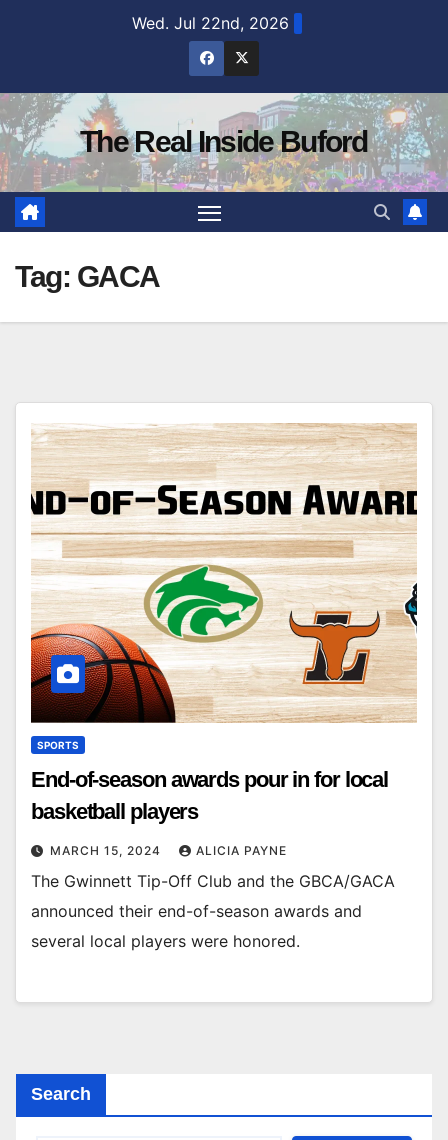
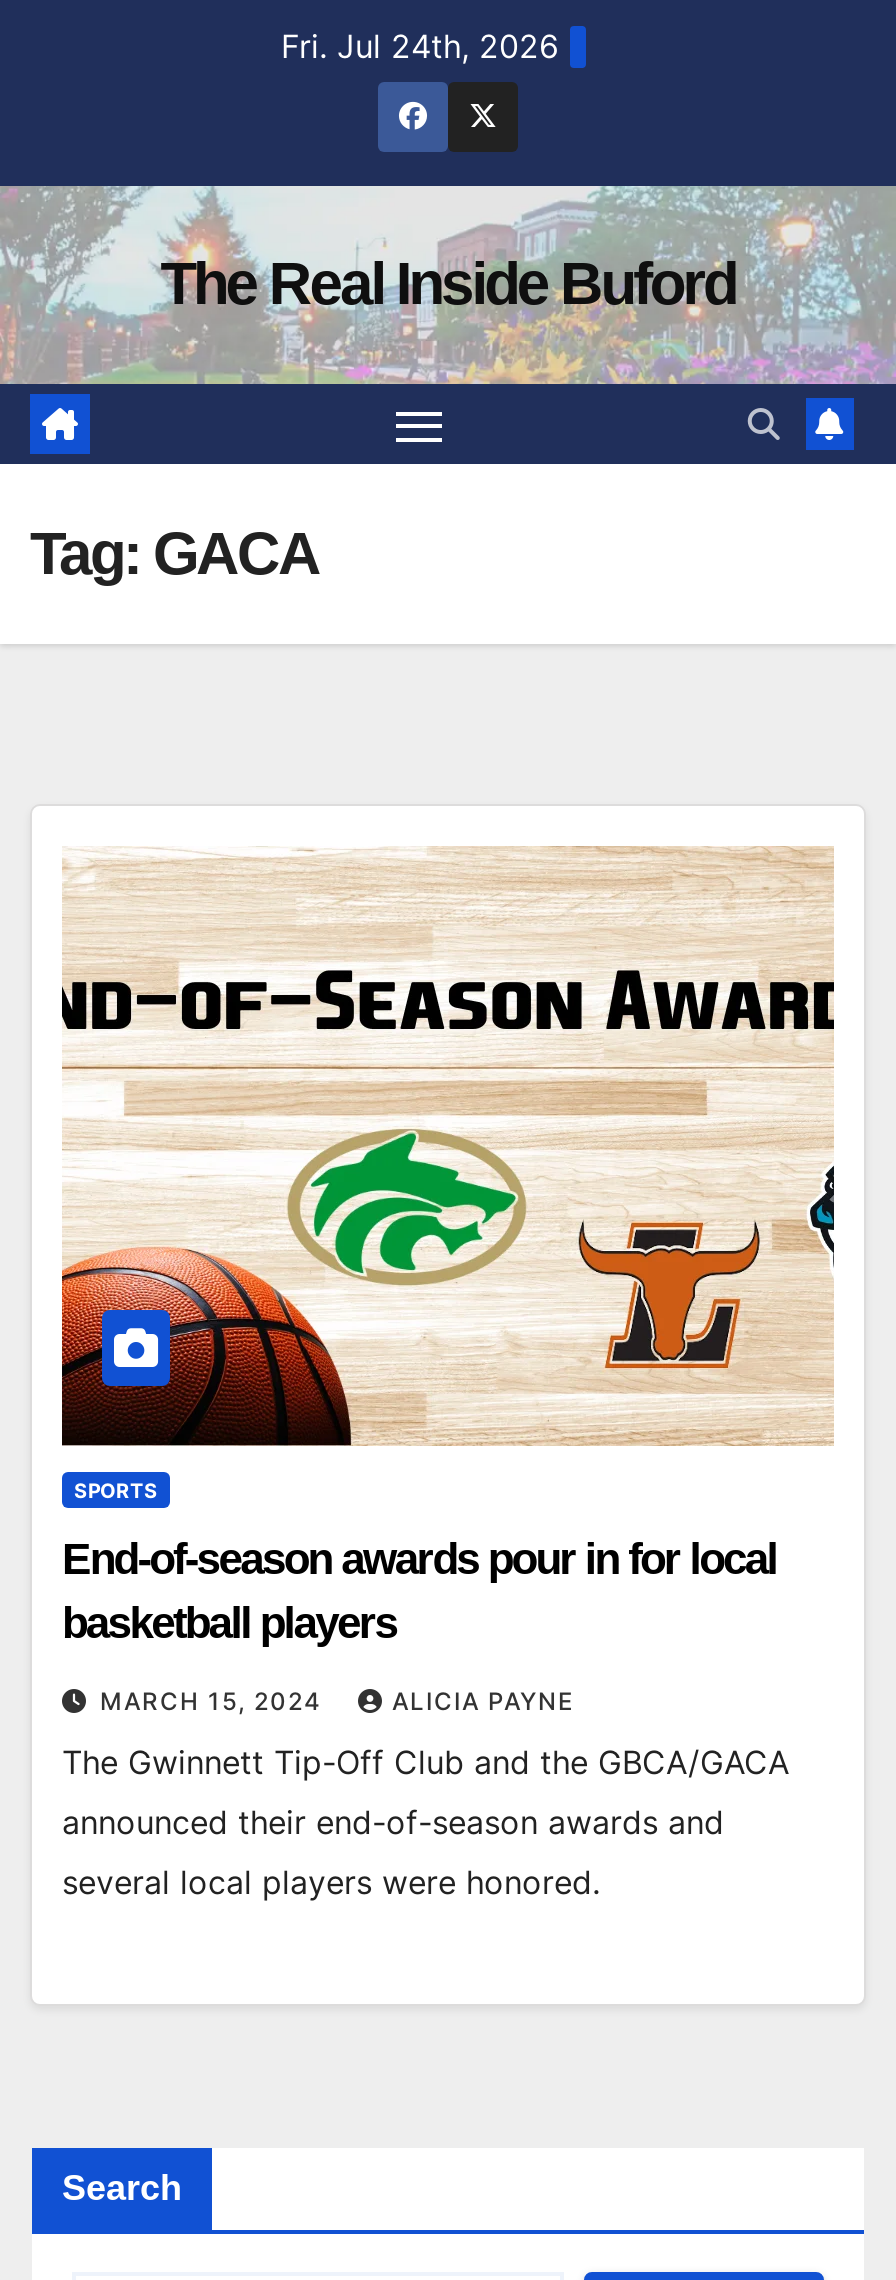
- Wed. Jul 22nd, 2026
+ Fri. Jul 24th, 2026
